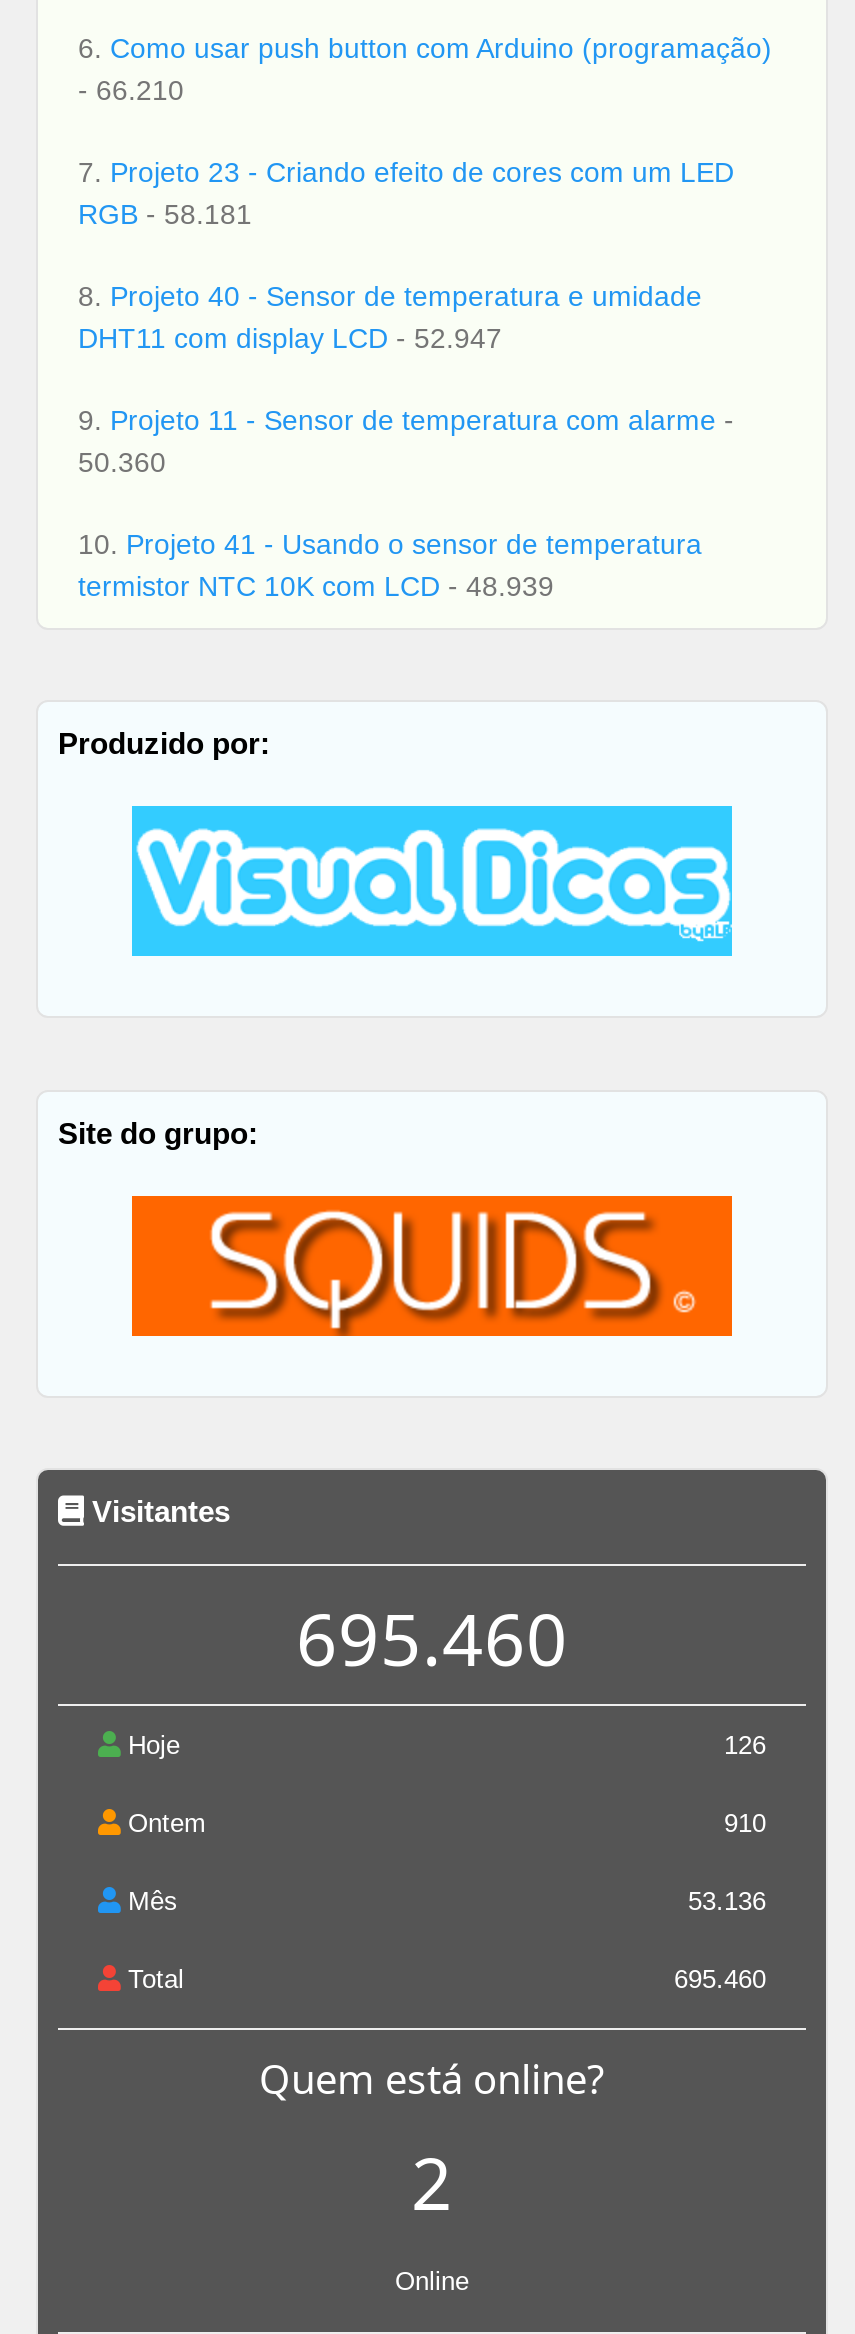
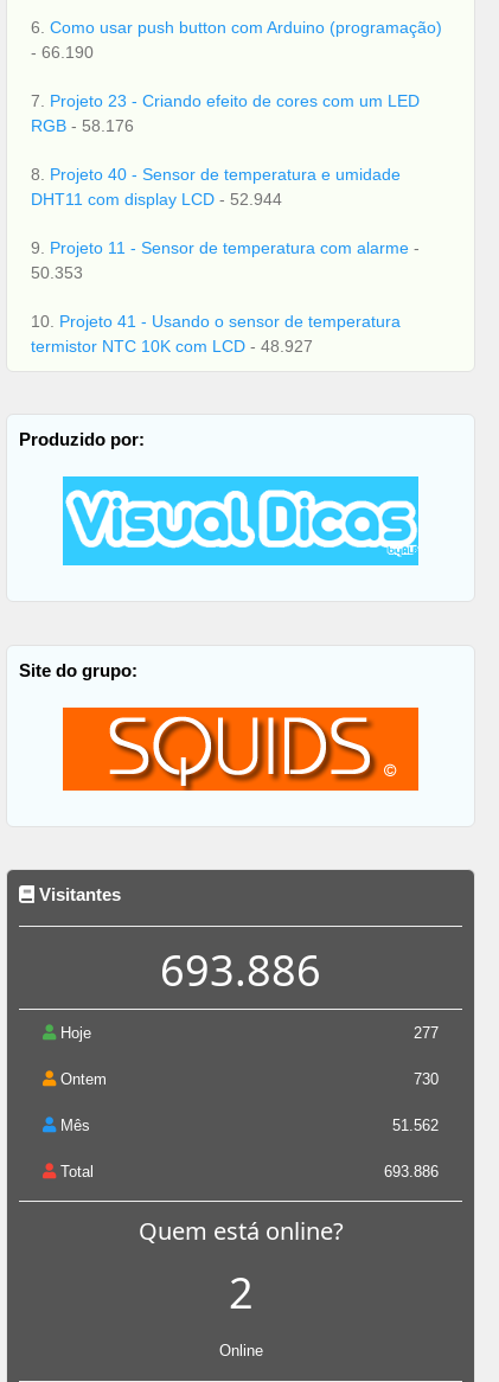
- - 66.210
+ - 66.190

- RGB - 58.181
+ RGB - 58.176

- DHT11 com display LCD - 52.947
+ DHT11 com display LCD - 52.944

- 50.360
+ 50.353

- termistor NTC 10K com LCD - 48.939
+ termistor NTC 10K com LCD - 48.927

- 695.460
+ 693.886

- 126
+ 277

- 910
+ 730

- 53.136
+ 51.562

- 695.460
+ 693.886
